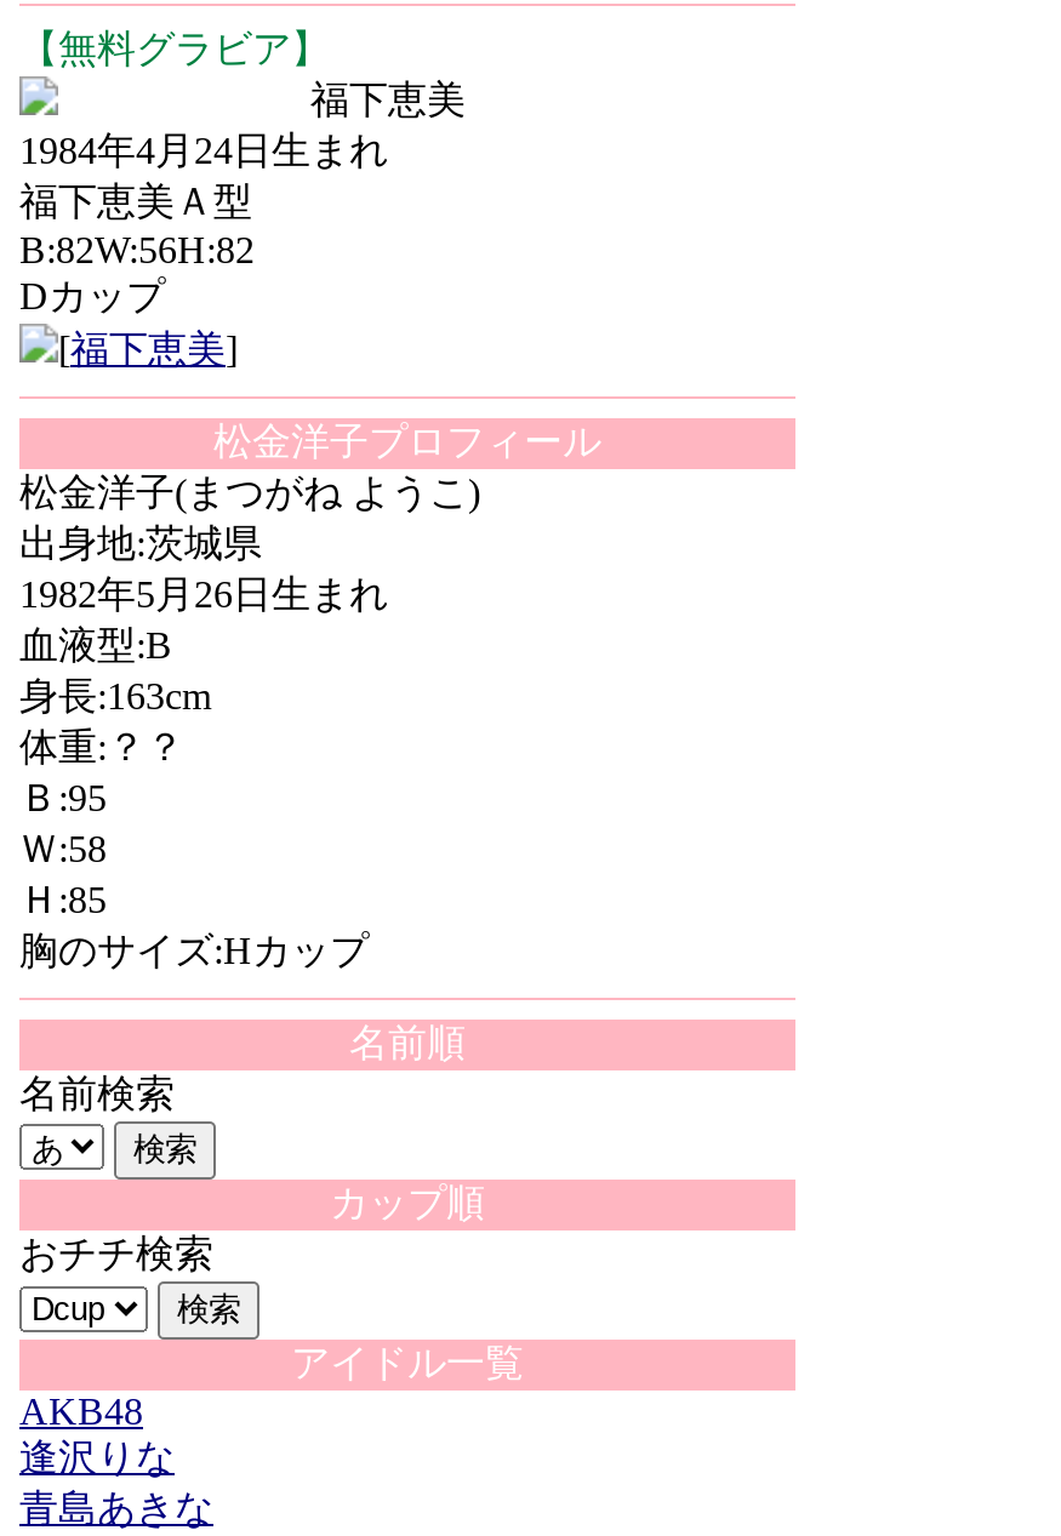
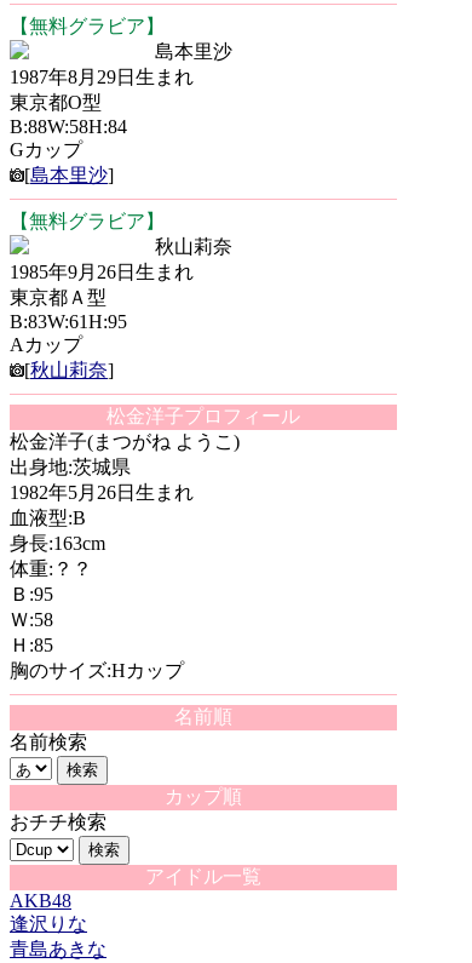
- 福下恵美
- 1984年4月24日生まれ
- 福下恵美Ａ型
- B:82W:56H:82
- Dカップ
- [福下恵美]
+ 島本里沙
+ 1987年8月29日生まれ
+ 東京都O型
+ B:88W:58H:84
+ Gカップ
+ [島本里沙]
+ 【無料グラビア】
+ 秋山莉奈
+ 1985年9月26日生まれ
+ 東京都Ａ型
+ B:83W:61H:95
+ Aカップ
+ [秋山莉奈]
